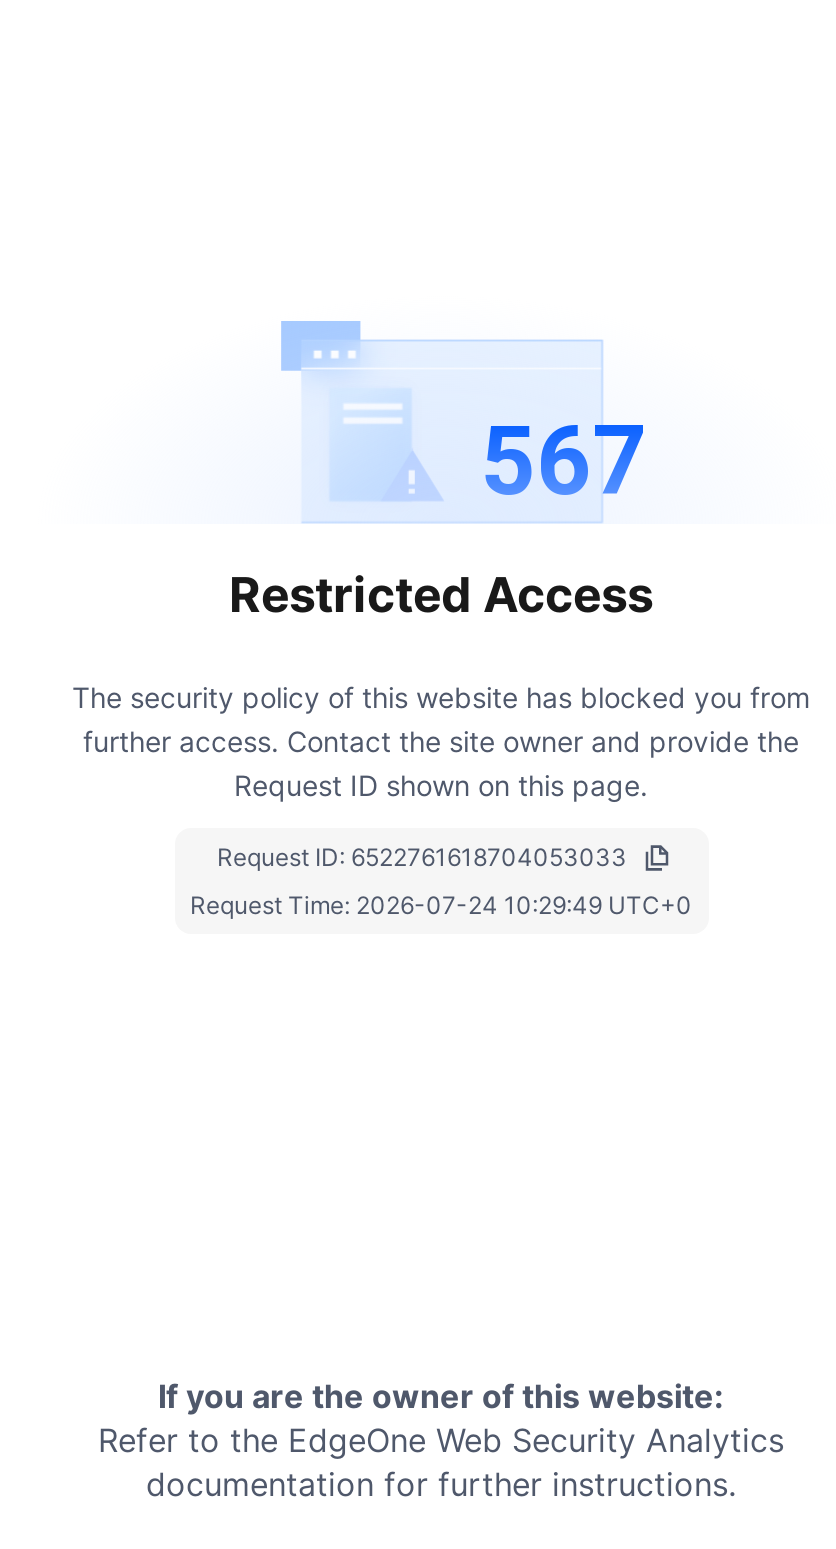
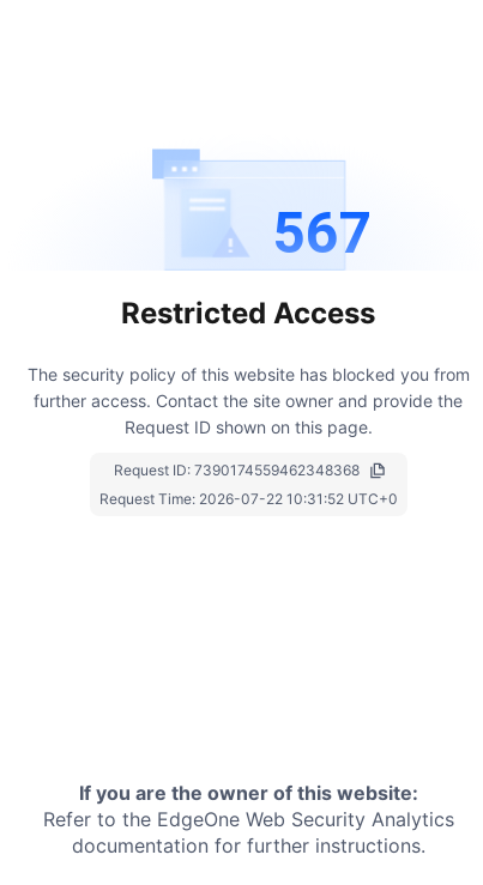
- Request ID: 6522761618704053033
+ Request ID: 7390174559462348368

- Request Time: 2026-07-24 10:29:49 UTC+0
+ Request Time: 2026-07-22 10:31:52 UTC+0
